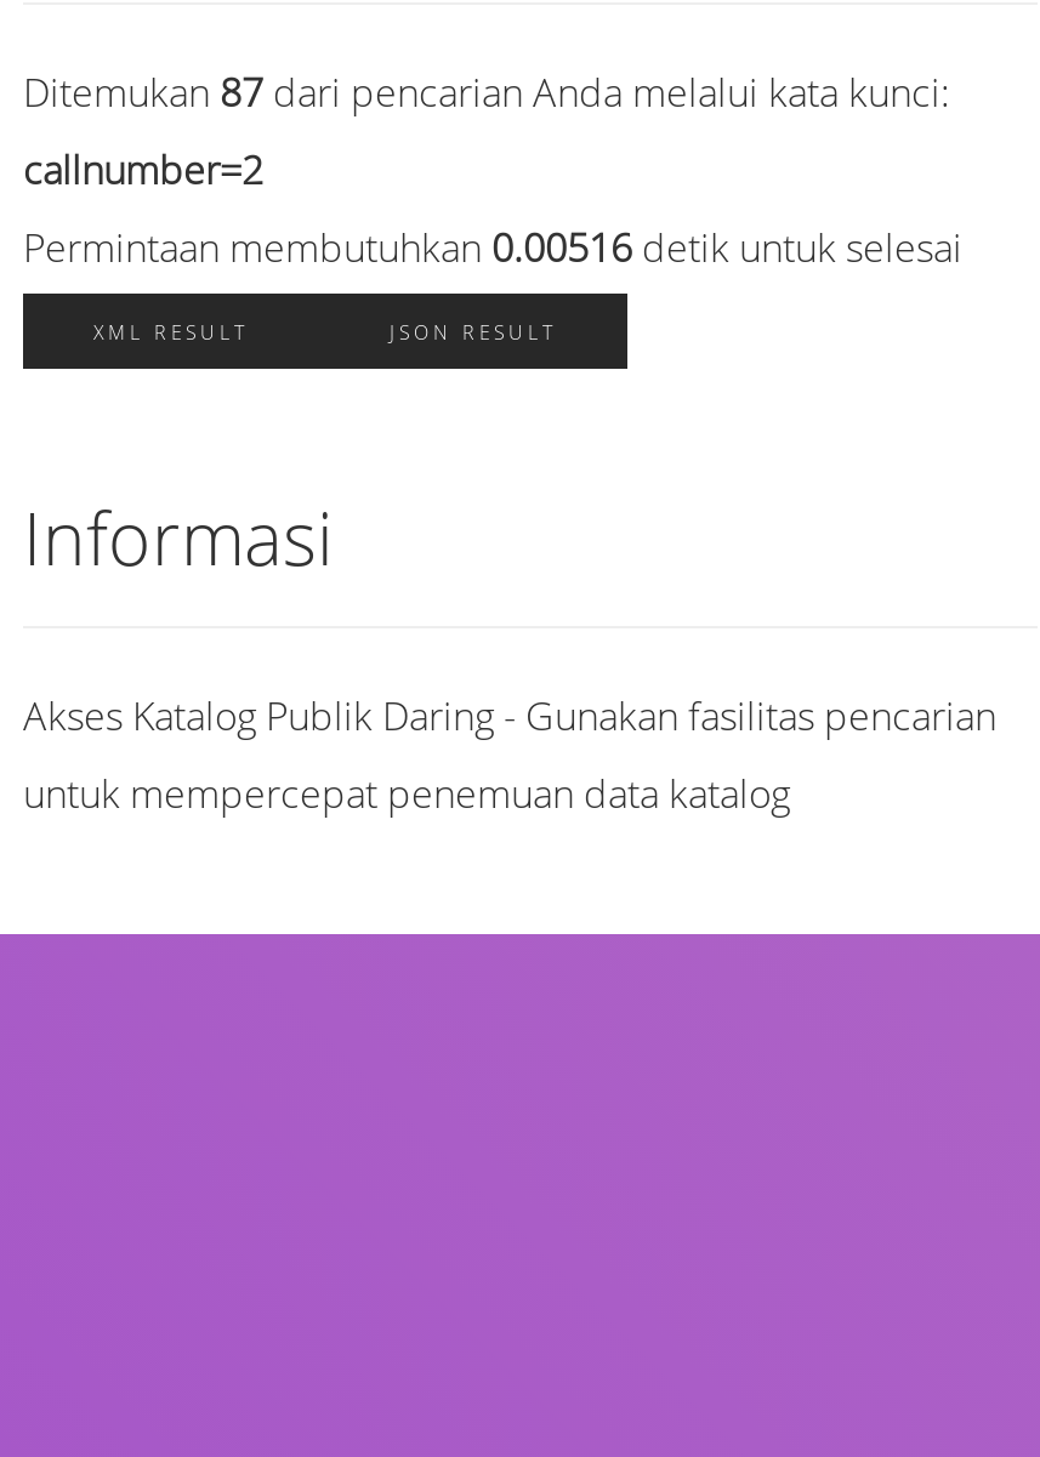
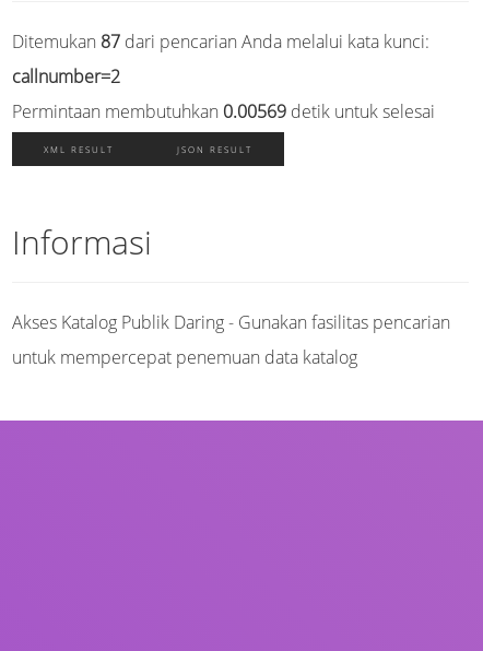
- Permintaan membutuhkan 0.00516 detik untuk selesai
+ Permintaan membutuhkan 0.00569 detik untuk selesai
